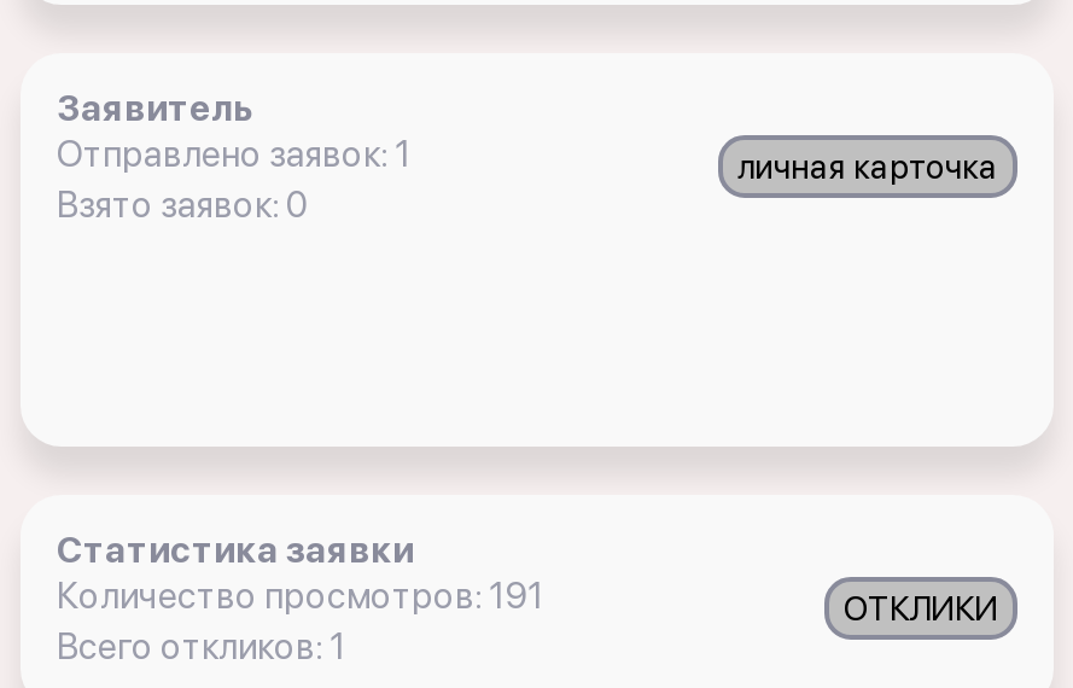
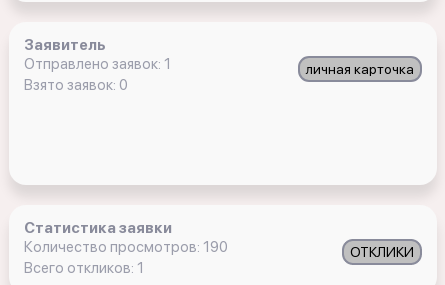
- Количество просмотров: 191
+ Количество просмотров: 190
